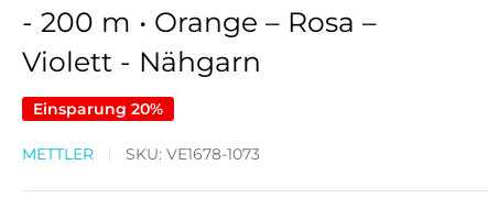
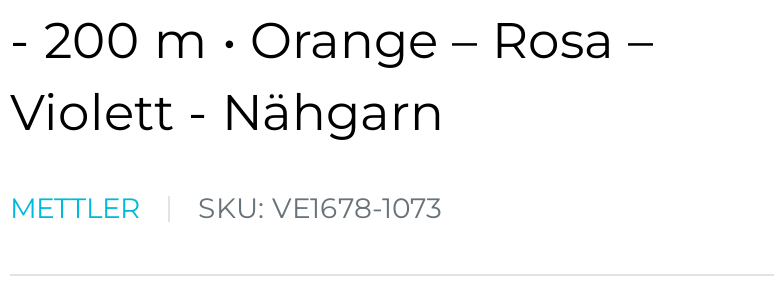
- Einsparung 20%
